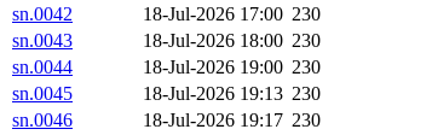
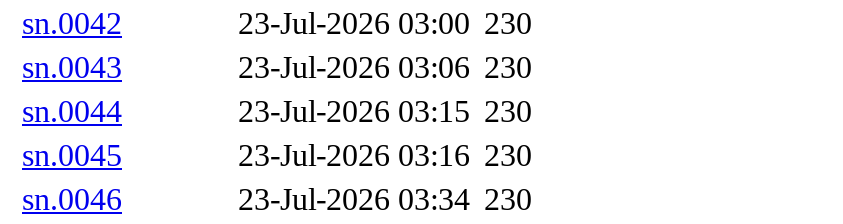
- 18-Jul-2026 17:00 230
+ 23-Jul-2026 03:00 230

- 18-Jul-2026 18:00 230
+ 23-Jul-2026 03:06 230

- 18-Jul-2026 19:00 230
+ 23-Jul-2026 03:15 230

- 18-Jul-2026 19:13 230
+ 23-Jul-2026 03:16 230

- 18-Jul-2026 19:17 230
+ 23-Jul-2026 03:34 230
